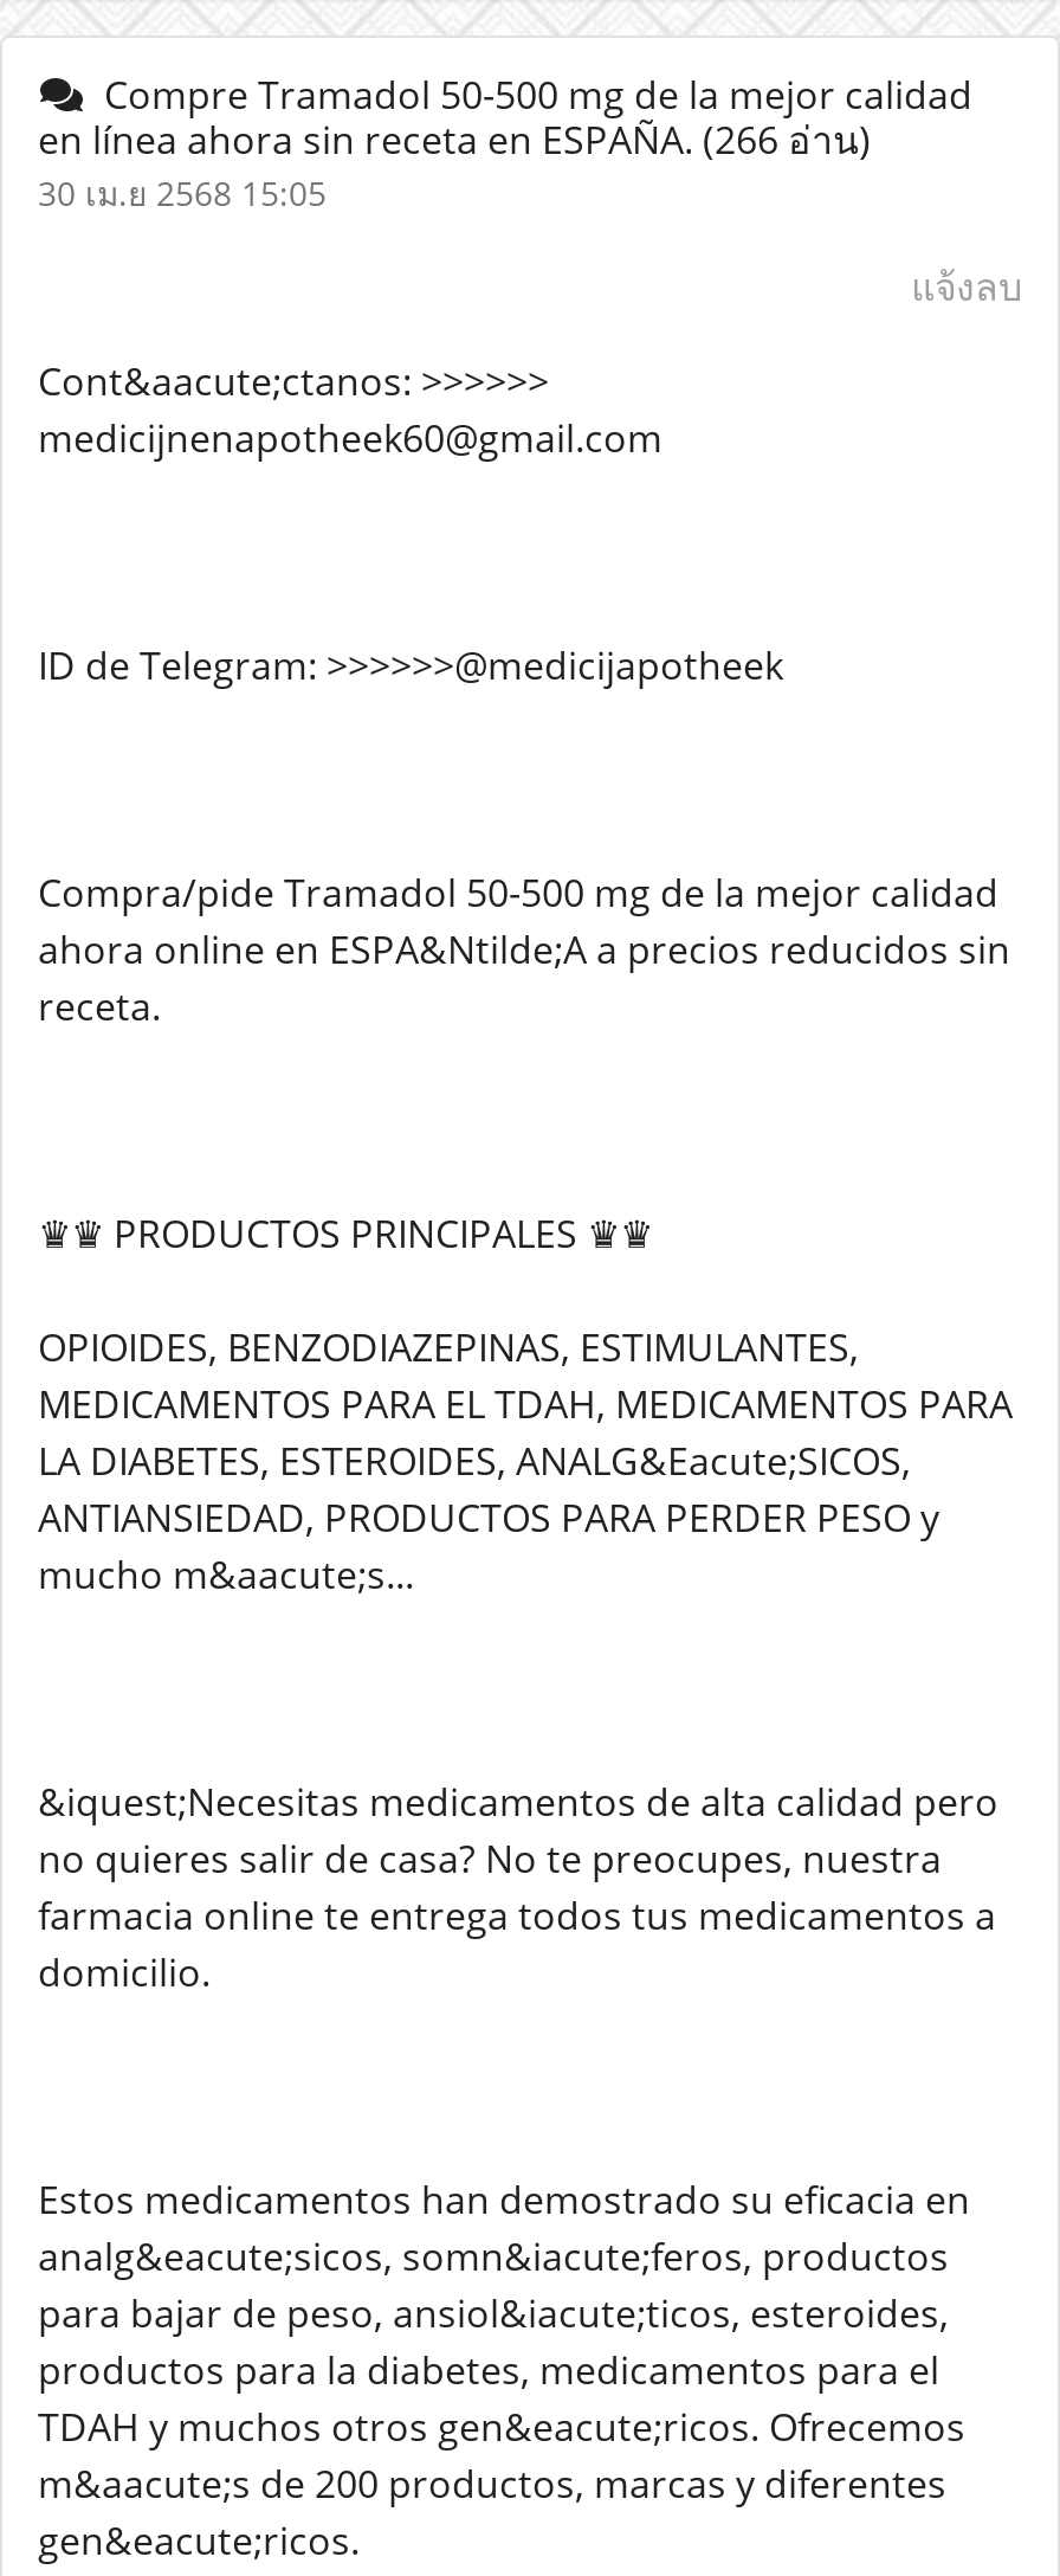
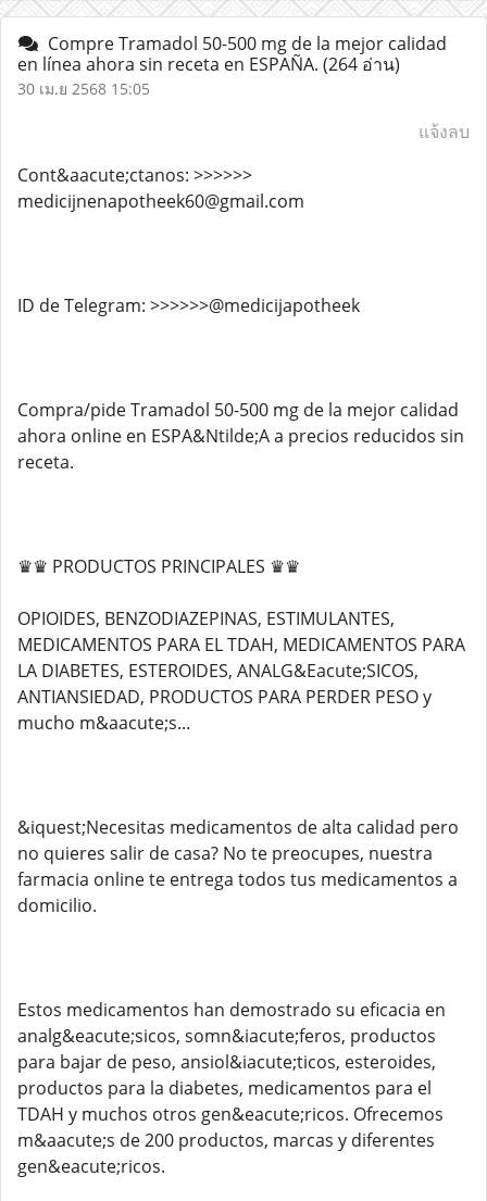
- en línea ahora sin receta en ESPAÑA. (266 อ่าน)
+ en línea ahora sin receta en ESPAÑA. (264 อ่าน)
